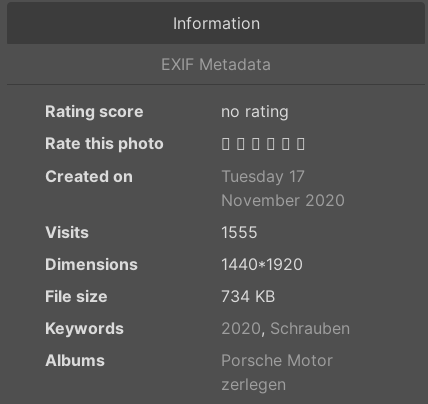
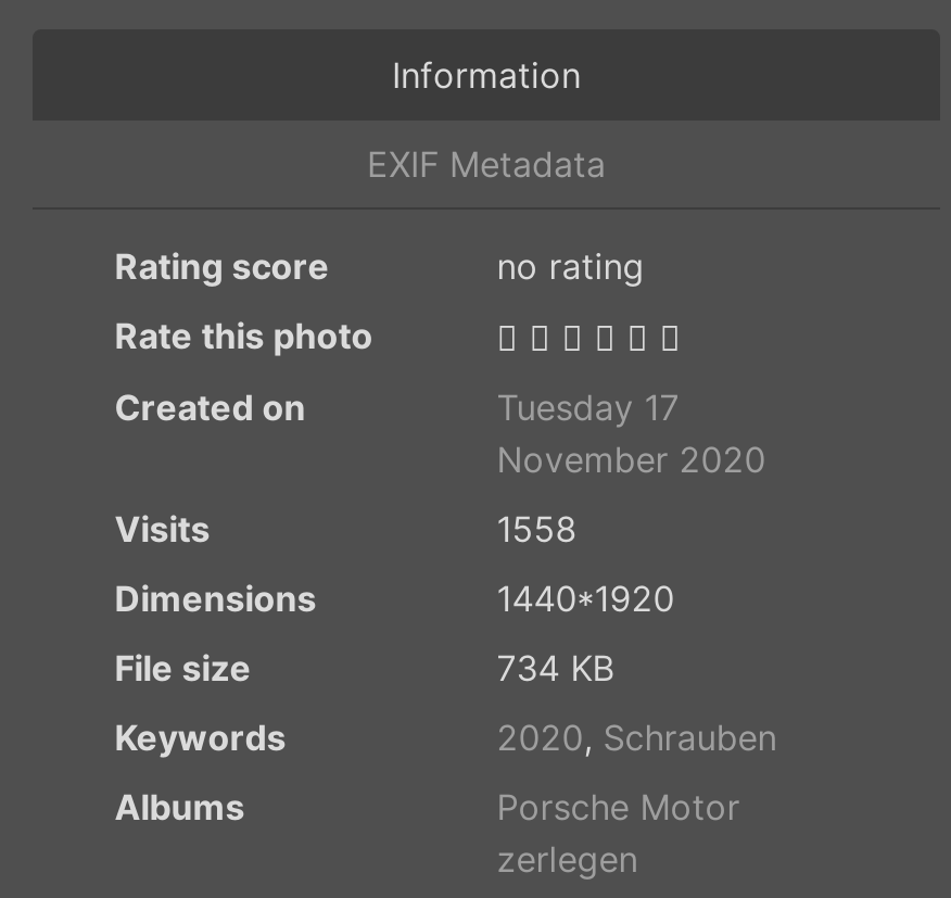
- 1555
+ 1558
